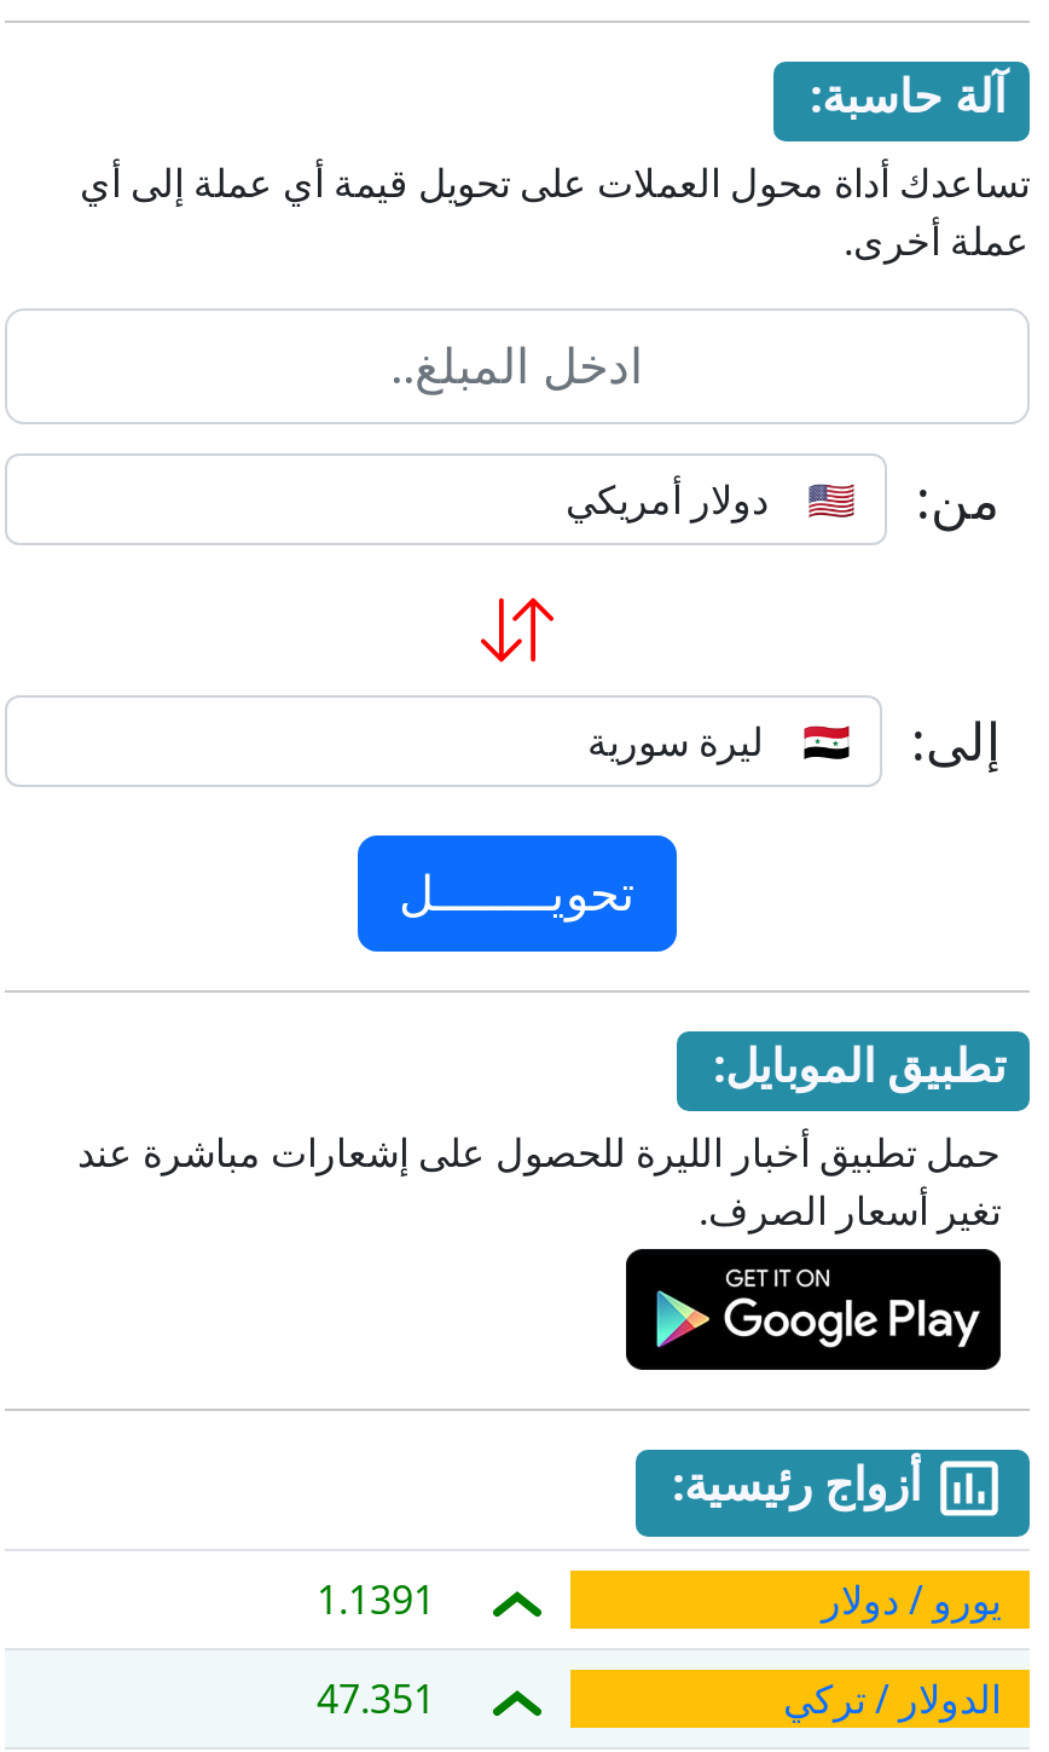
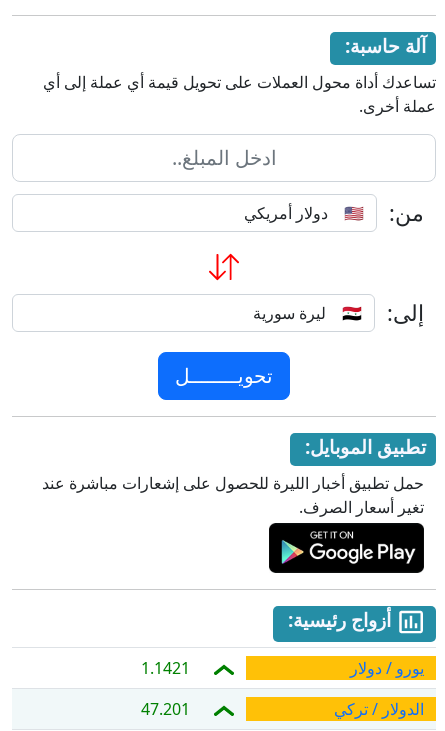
- 1.1391
+ 1.1421

- 47.351
+ 47.201
